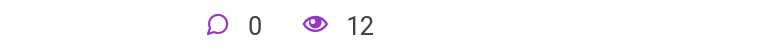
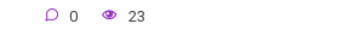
- 12
+ 23
